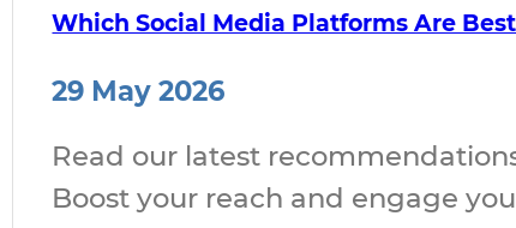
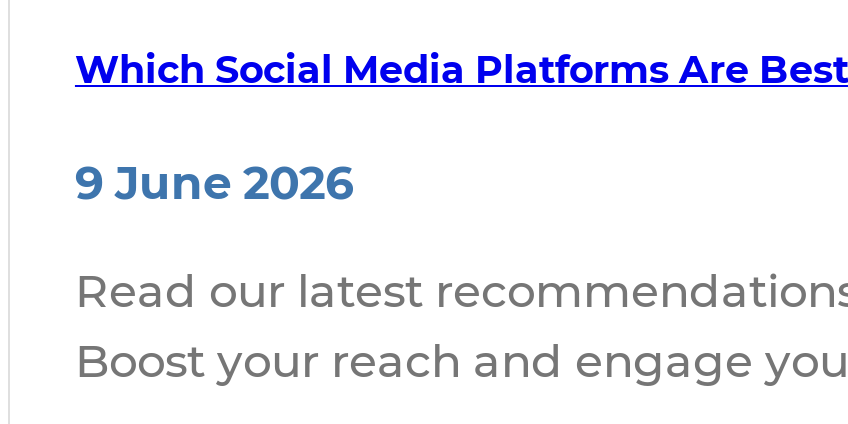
- 29 May 2026
+ 9 June 2026
